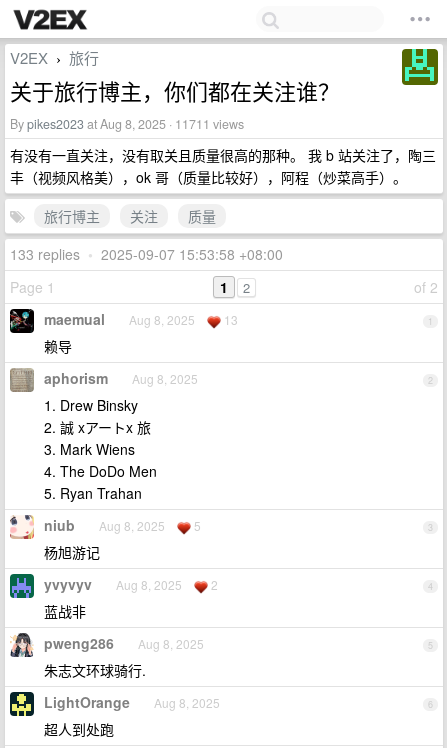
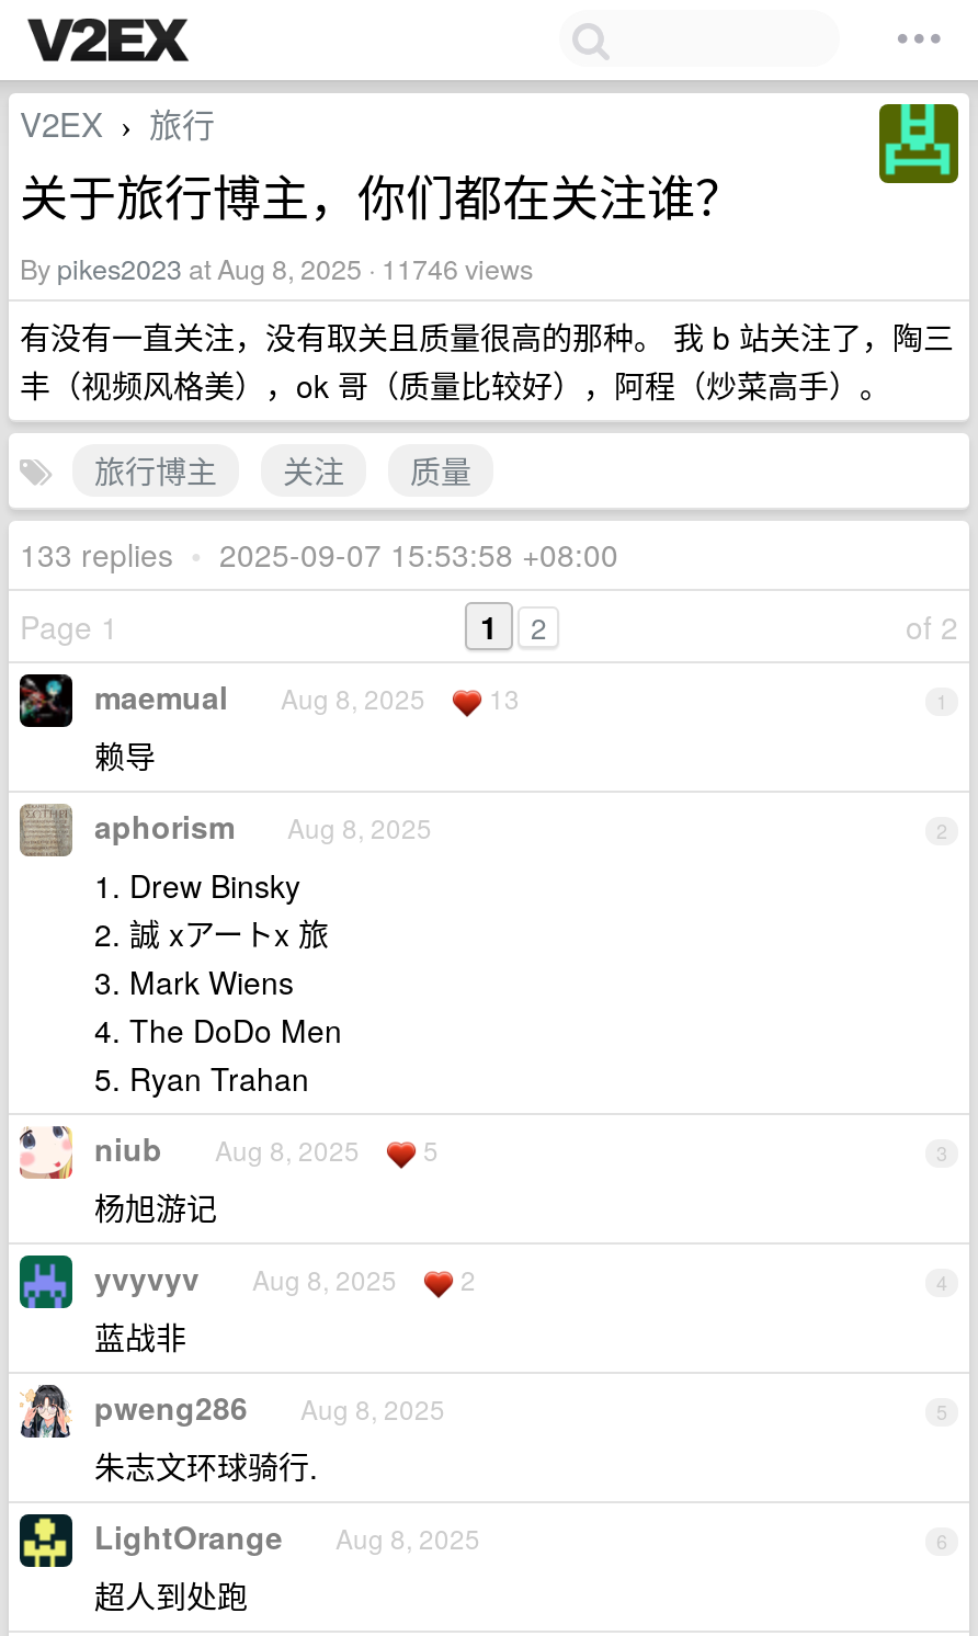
- By pikes2023 at Aug 8, 2025 · 11711 views
+ By pikes2023 at Aug 8, 2025 · 11746 views
